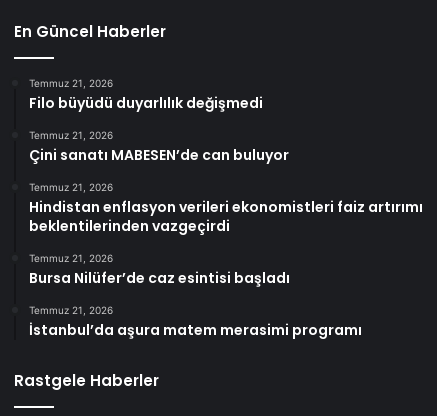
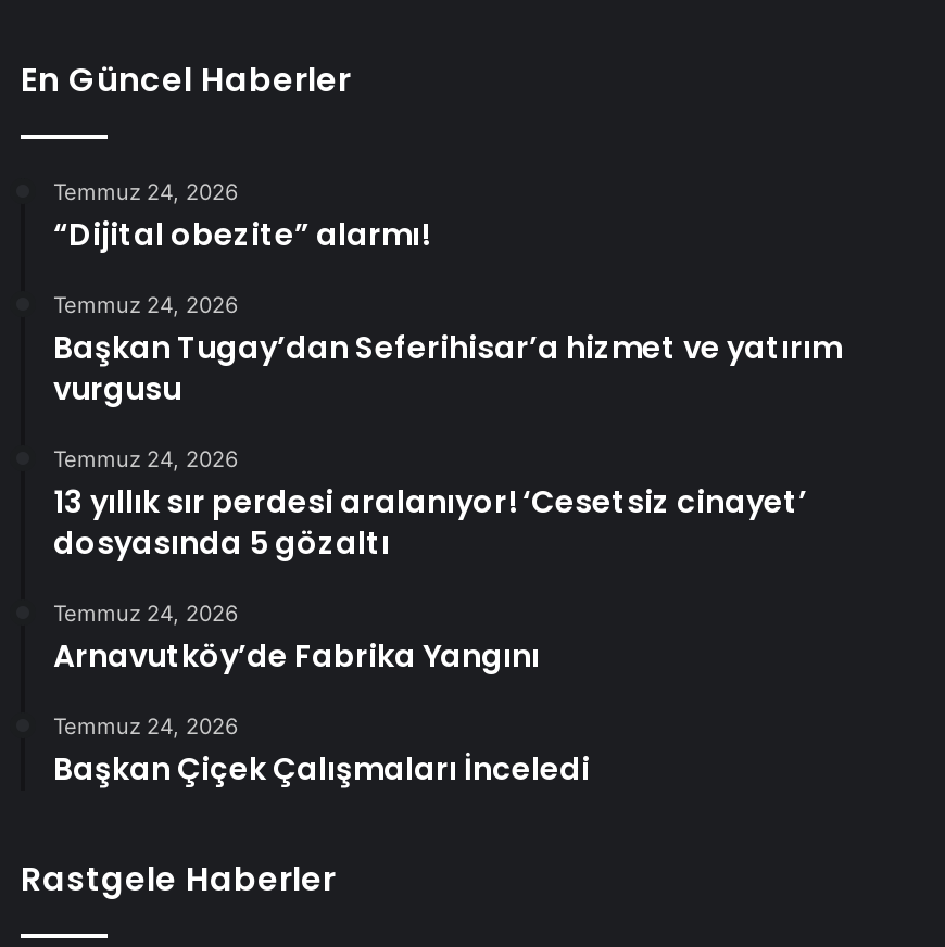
- Temmuz 21, 2026
- Filo büyüdü duyarlılık değişmedi
+ Temmuz 24, 2026
+ “Dijital obezite” alarmı!

- Temmuz 21, 2026
- Çini sanatı MABESEN’de can buluyor
+ Temmuz 24, 2026
+ Başkan Tugay’dan Seferihisar’a hizmet ve yatırım
+ vurgusu

- Temmuz 21, 2026
- Hindistan enflasyon verileri ekonomistleri faiz artırımı
- beklentilerinden vazgeçirdi
+ Temmuz 24, 2026
+ 13 yıllık sır perdesi aralanıyor! ‘Cesetsiz cinayet’
+ dosyasında 5 gözaltı

- Temmuz 21, 2026
- Bursa Nilüfer’de caz esintisi başladı
+ Temmuz 24, 2026
+ Arnavutköy’de Fabrika Yangını

- Temmuz 21, 2026
- İstanbul’da aşura matem merasimi programı
+ Temmuz 24, 2026
+ Başkan Çiçek Çalışmaları İnceledi
